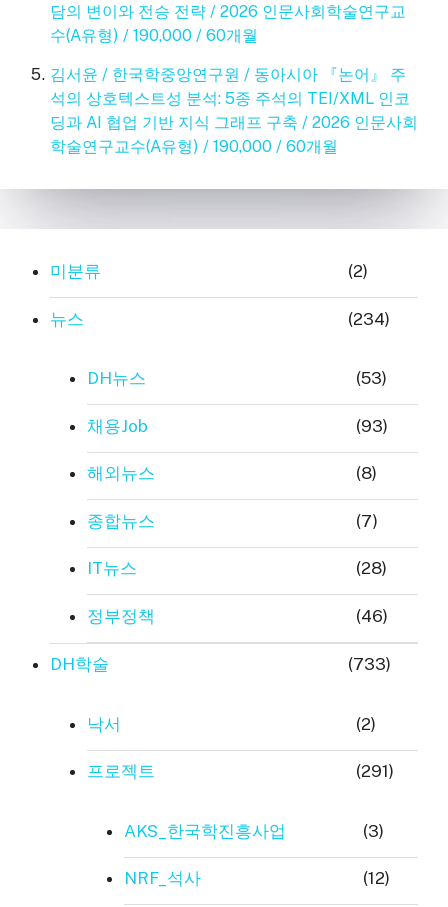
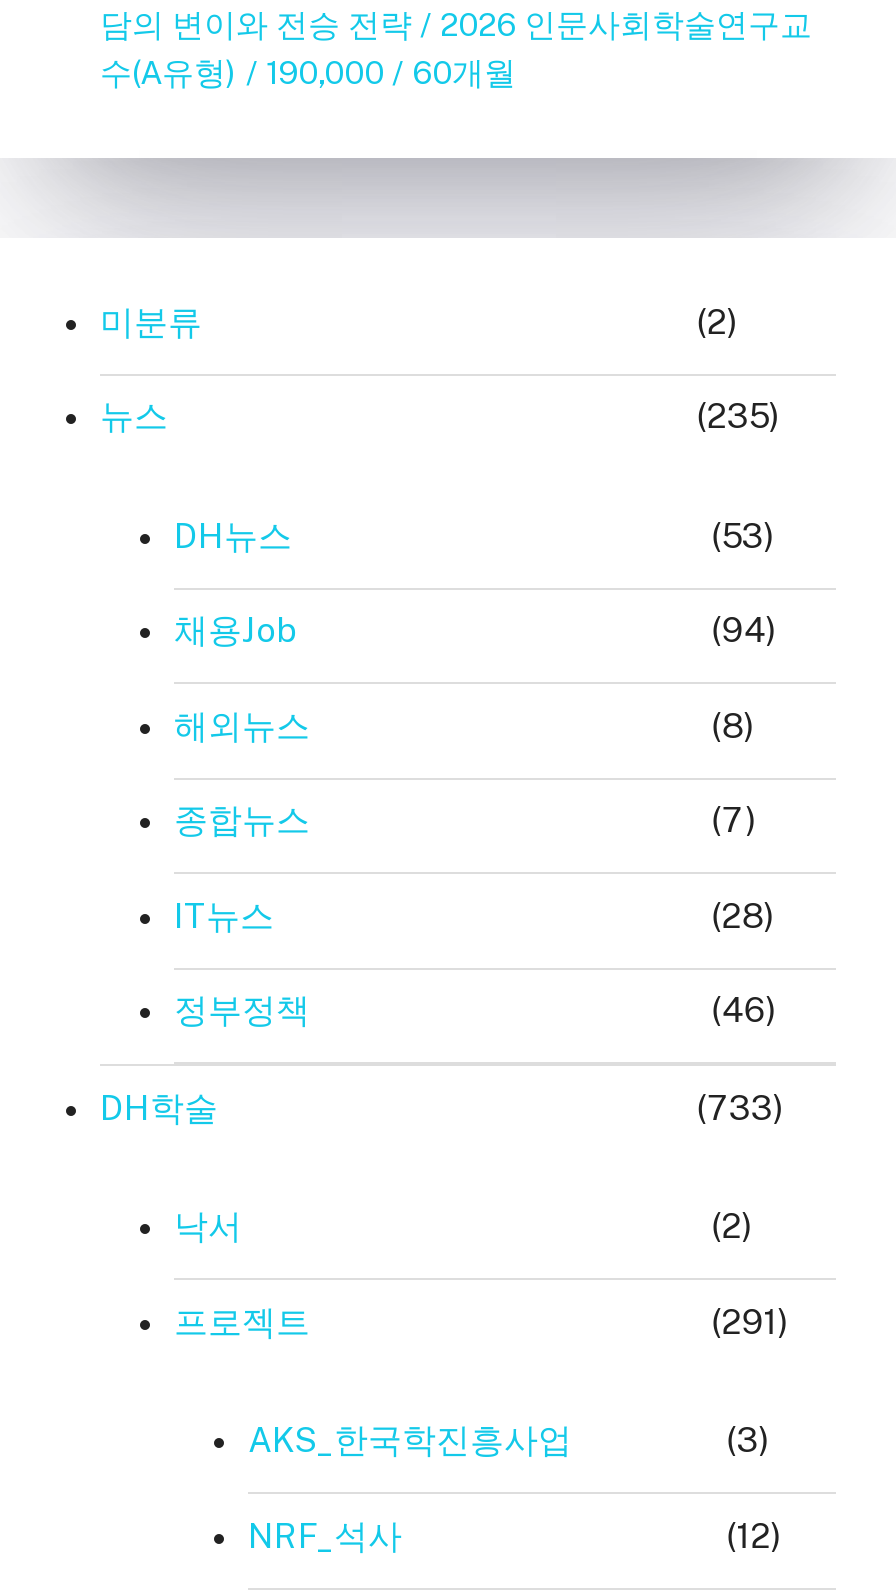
- 김서윤 / 한국학중앙연구원 / 동아시아 『논어』 주
- 석의 상호텍스트성 분석: 5종 주석의 TEI/XML 인코
- 딩과 AI 협업 기반 지식 그래프 구축 / 2026 인문사회
- 학술연구교수(A유형) / 190,000 / 60개월

- (234)
+ (235)

- (93)
+ (94)
